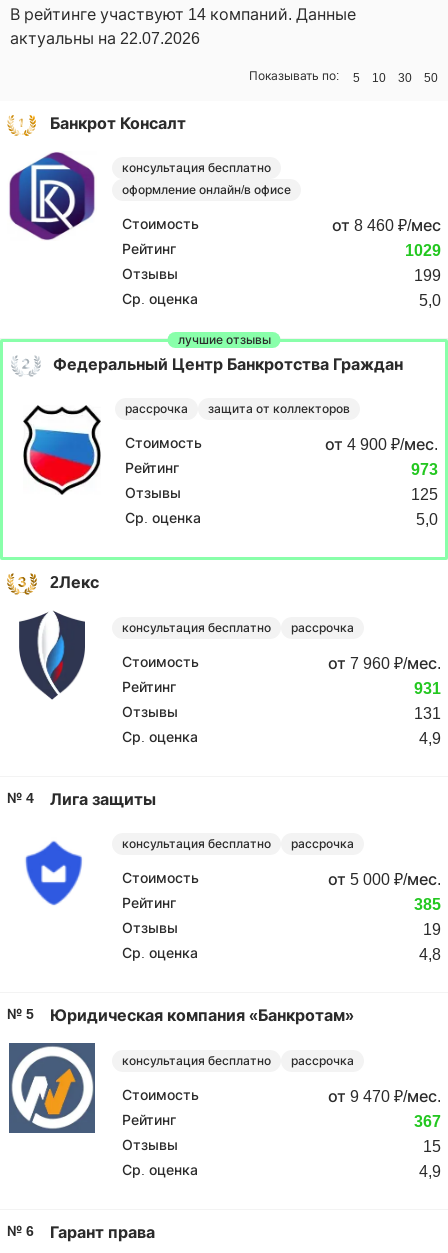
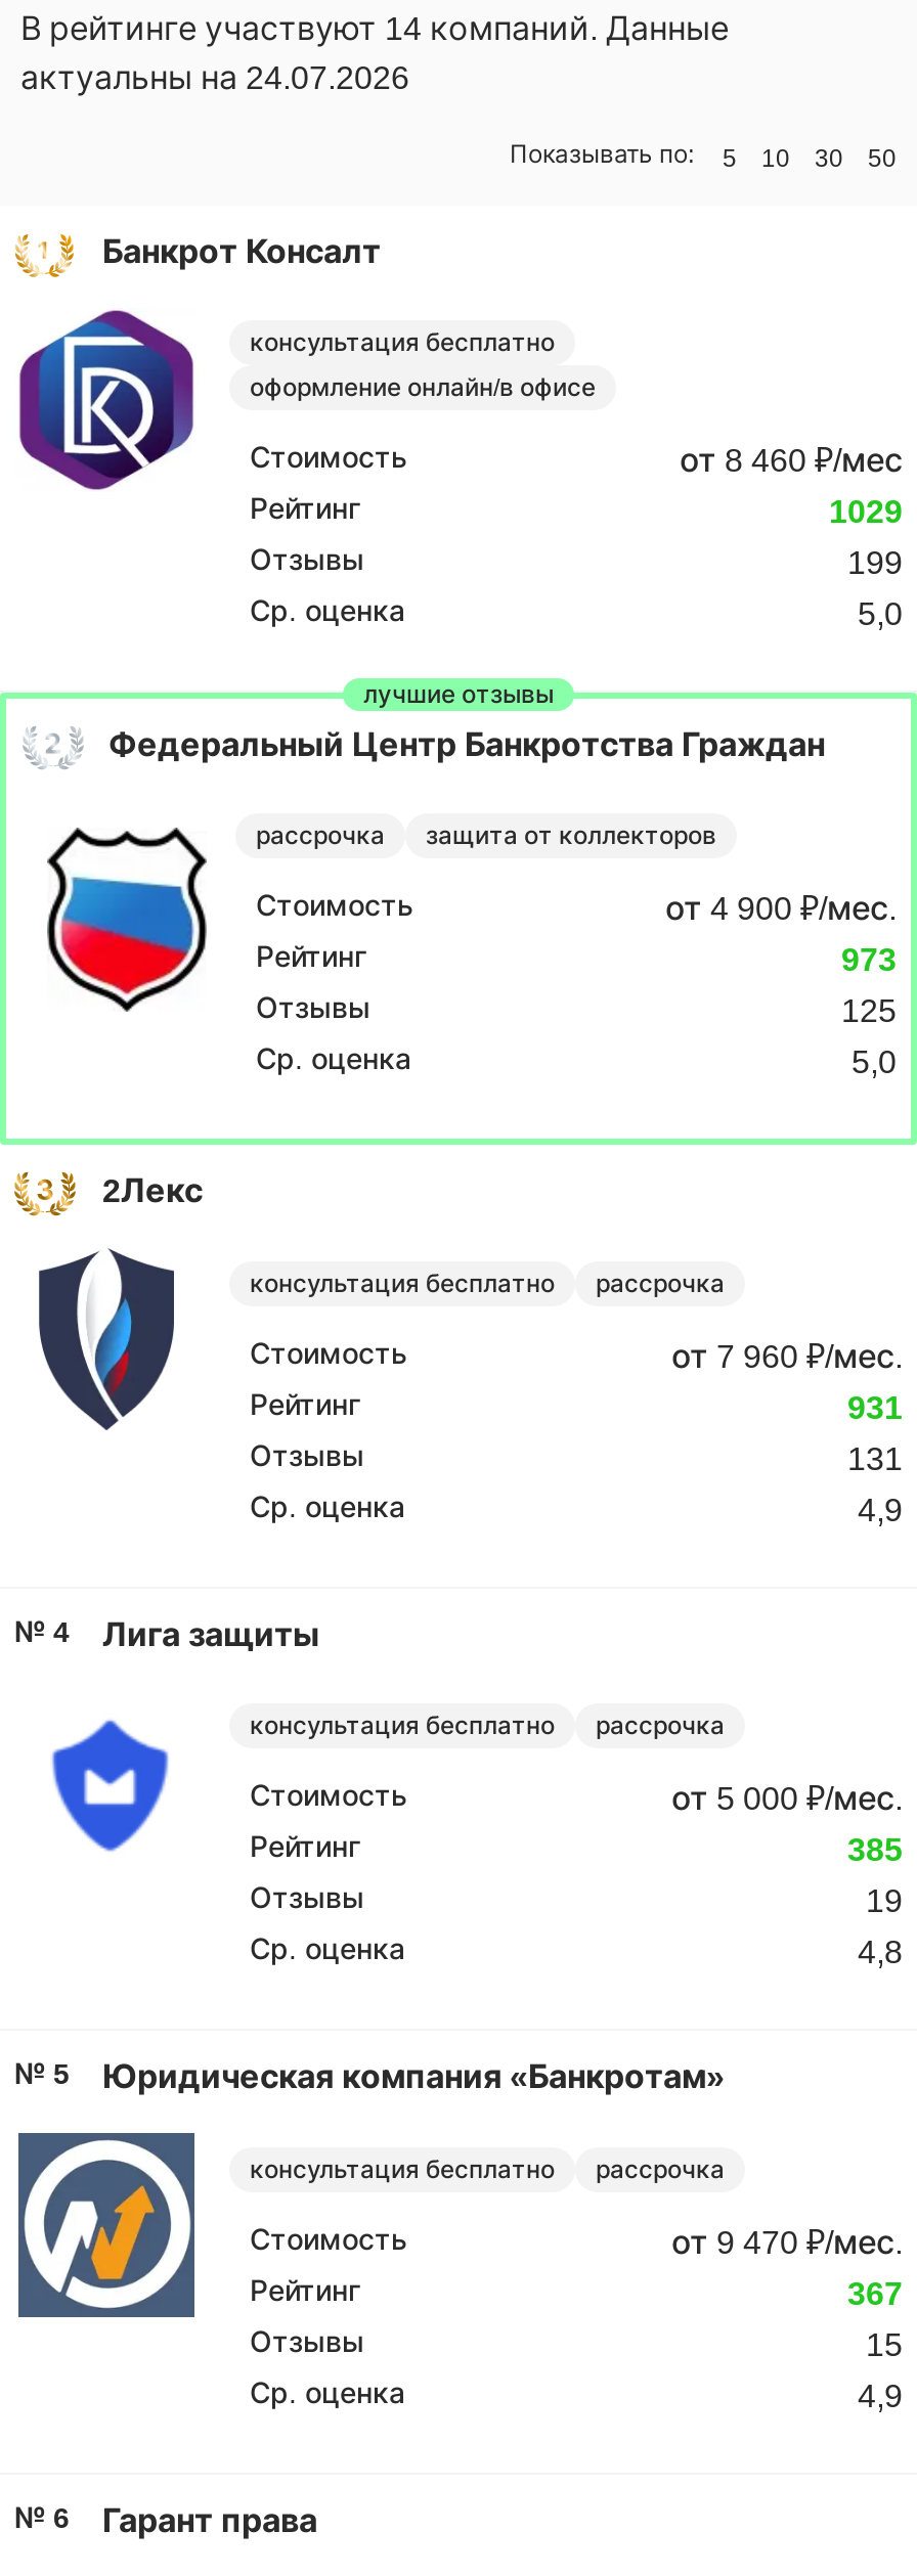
- актуальны на 22.07.2026
+ актуальны на 24.07.2026
